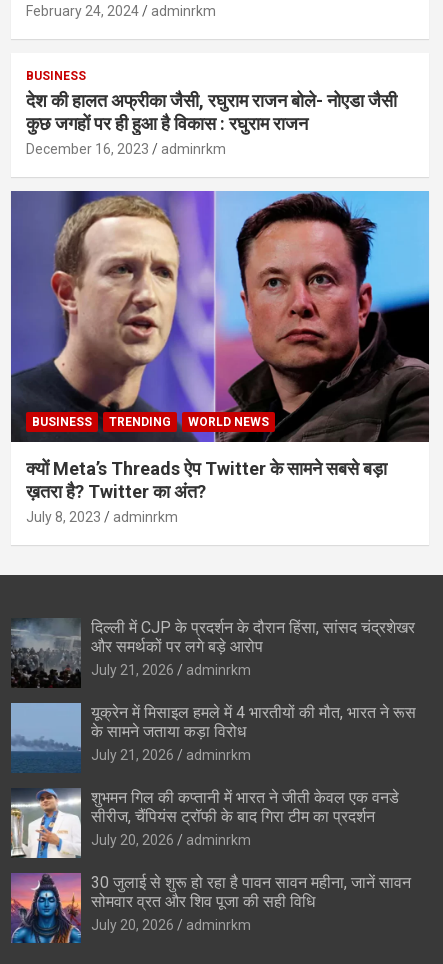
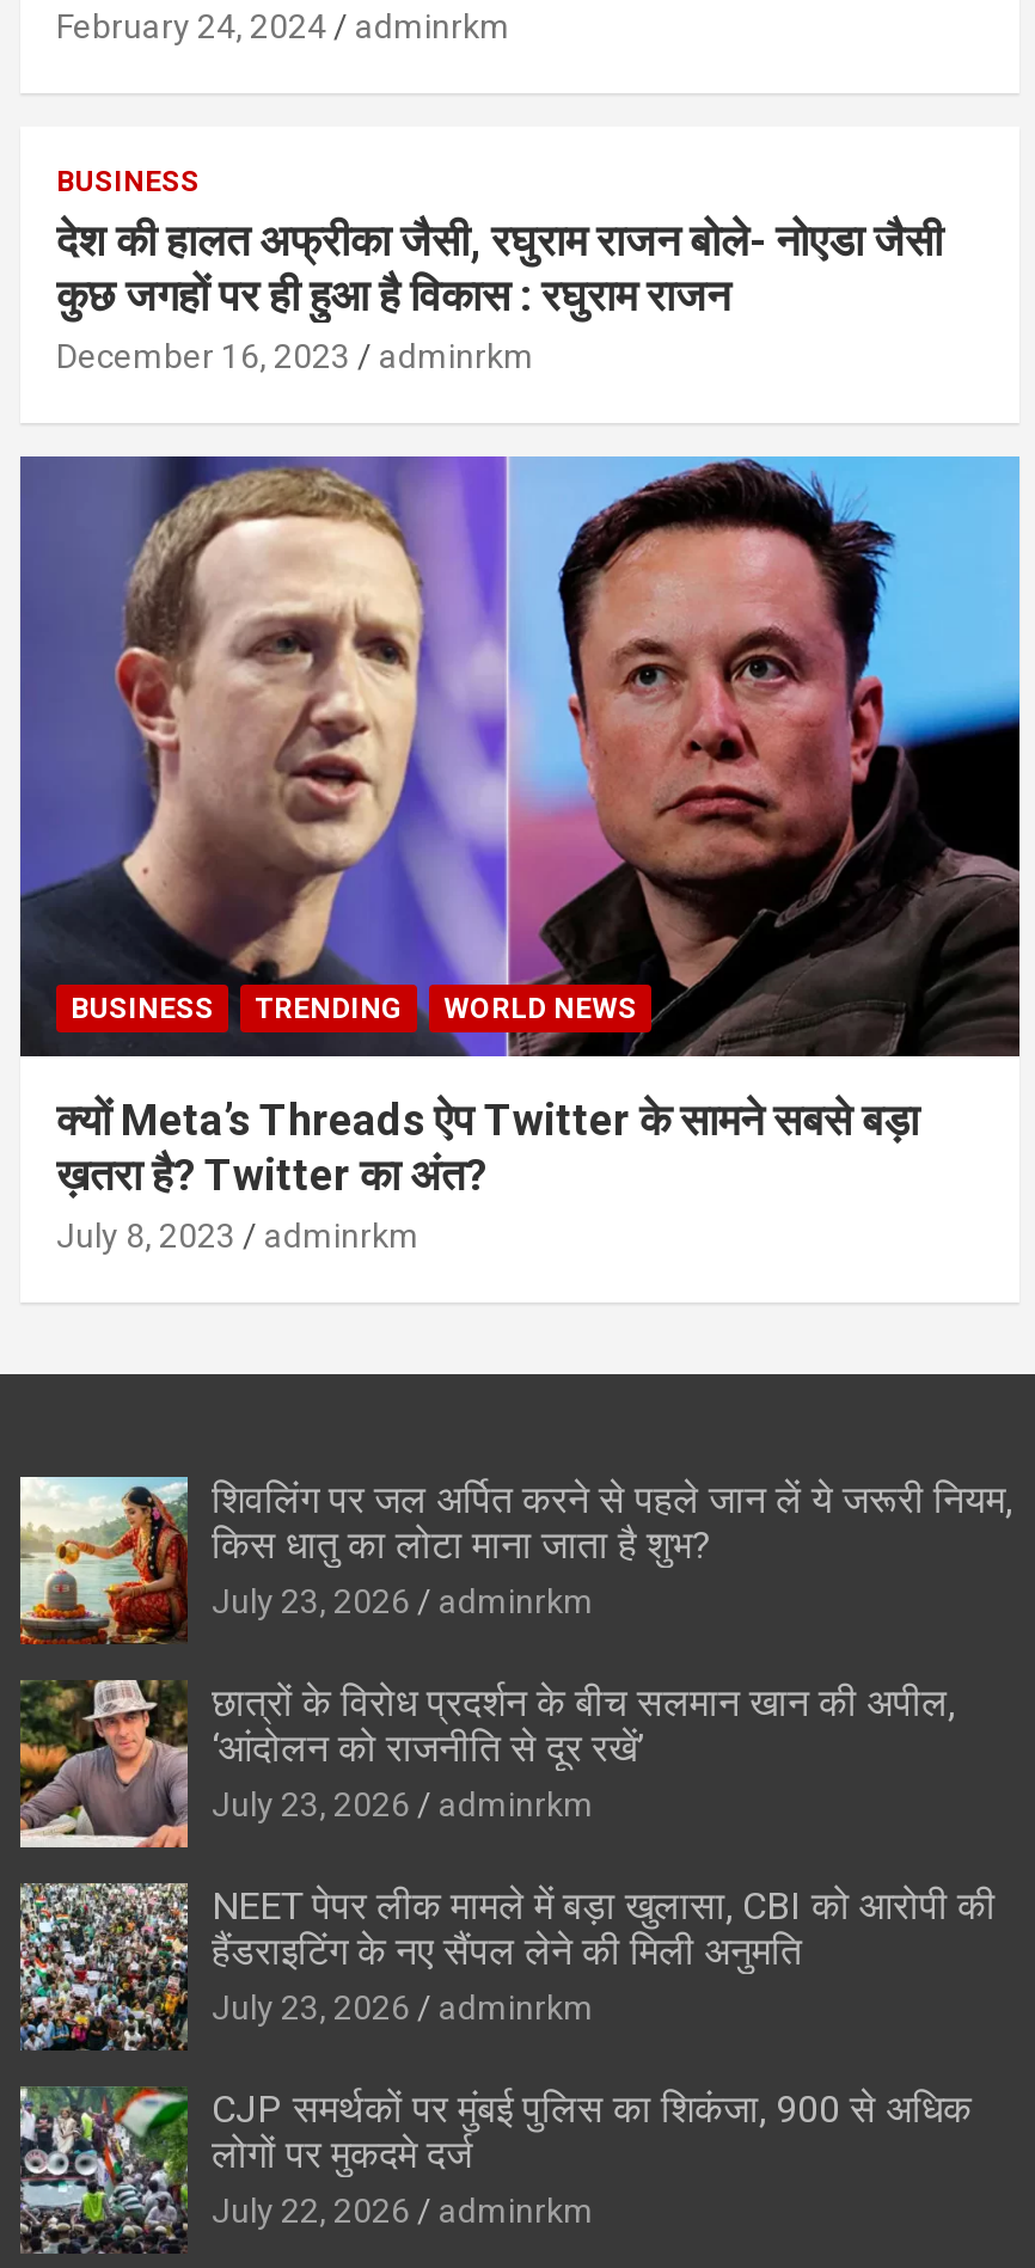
- [image]
- दिल्ली में CJP के प्रदर्शन के दौरान हिंसा, सांसद चंद्रशेखर
- और समर्थकों पर लगे बड़े आरोप
- July 21, 2026
+ [image]
+ शिवलिंग पर जल अर्पित करने से पहले जान लें ये जरूरी नियम,
+ किस धातु का लोटा माना जाता है शुभ?
+ July 23, 2026

- [image]
- यूक्रेन में मिसाइल हमले में 4 भारतीयों की मौत, भारत ने रूस
- के सामने जताया कड़ा विरोध
- July 21, 2026
+ [image]
+ छात्रों के विरोध प्रदर्शन के बीच सलमान खान की अपील,
+ ‘आंदोलन को राजनीति से दूर रखें’
+ July 23, 2026

- [image]
- शुभमन गिल की कप्तानी में भारत ने जीती केवल एक वनडे
- सीरीज, चैंपियंस ट्रॉफी के बाद गिरा टीम का प्रदर्शन
- July 20, 2026
+ [image]
+ NEET पेपर लीक मामले में बड़ा खुलासा, CBI को आरोपी की
+ हैंडराइटिंग के नए सैंपल लेने की मिली अनुमति
+ July 23, 2026

- [image]
- 30 जुलाई से शुरू हो रहा है पावन सावन महीना, जानें सावन
- सोमवार व्रत और शिव पूजा की सही विधि
- July 20, 2026
+ [image]
+ CJP समर्थकों पर मुंबई पुलिस का शिकंजा, 900 से अधिक
+ लोगों पर मुकदमे दर्ज
+ July 22, 2026
